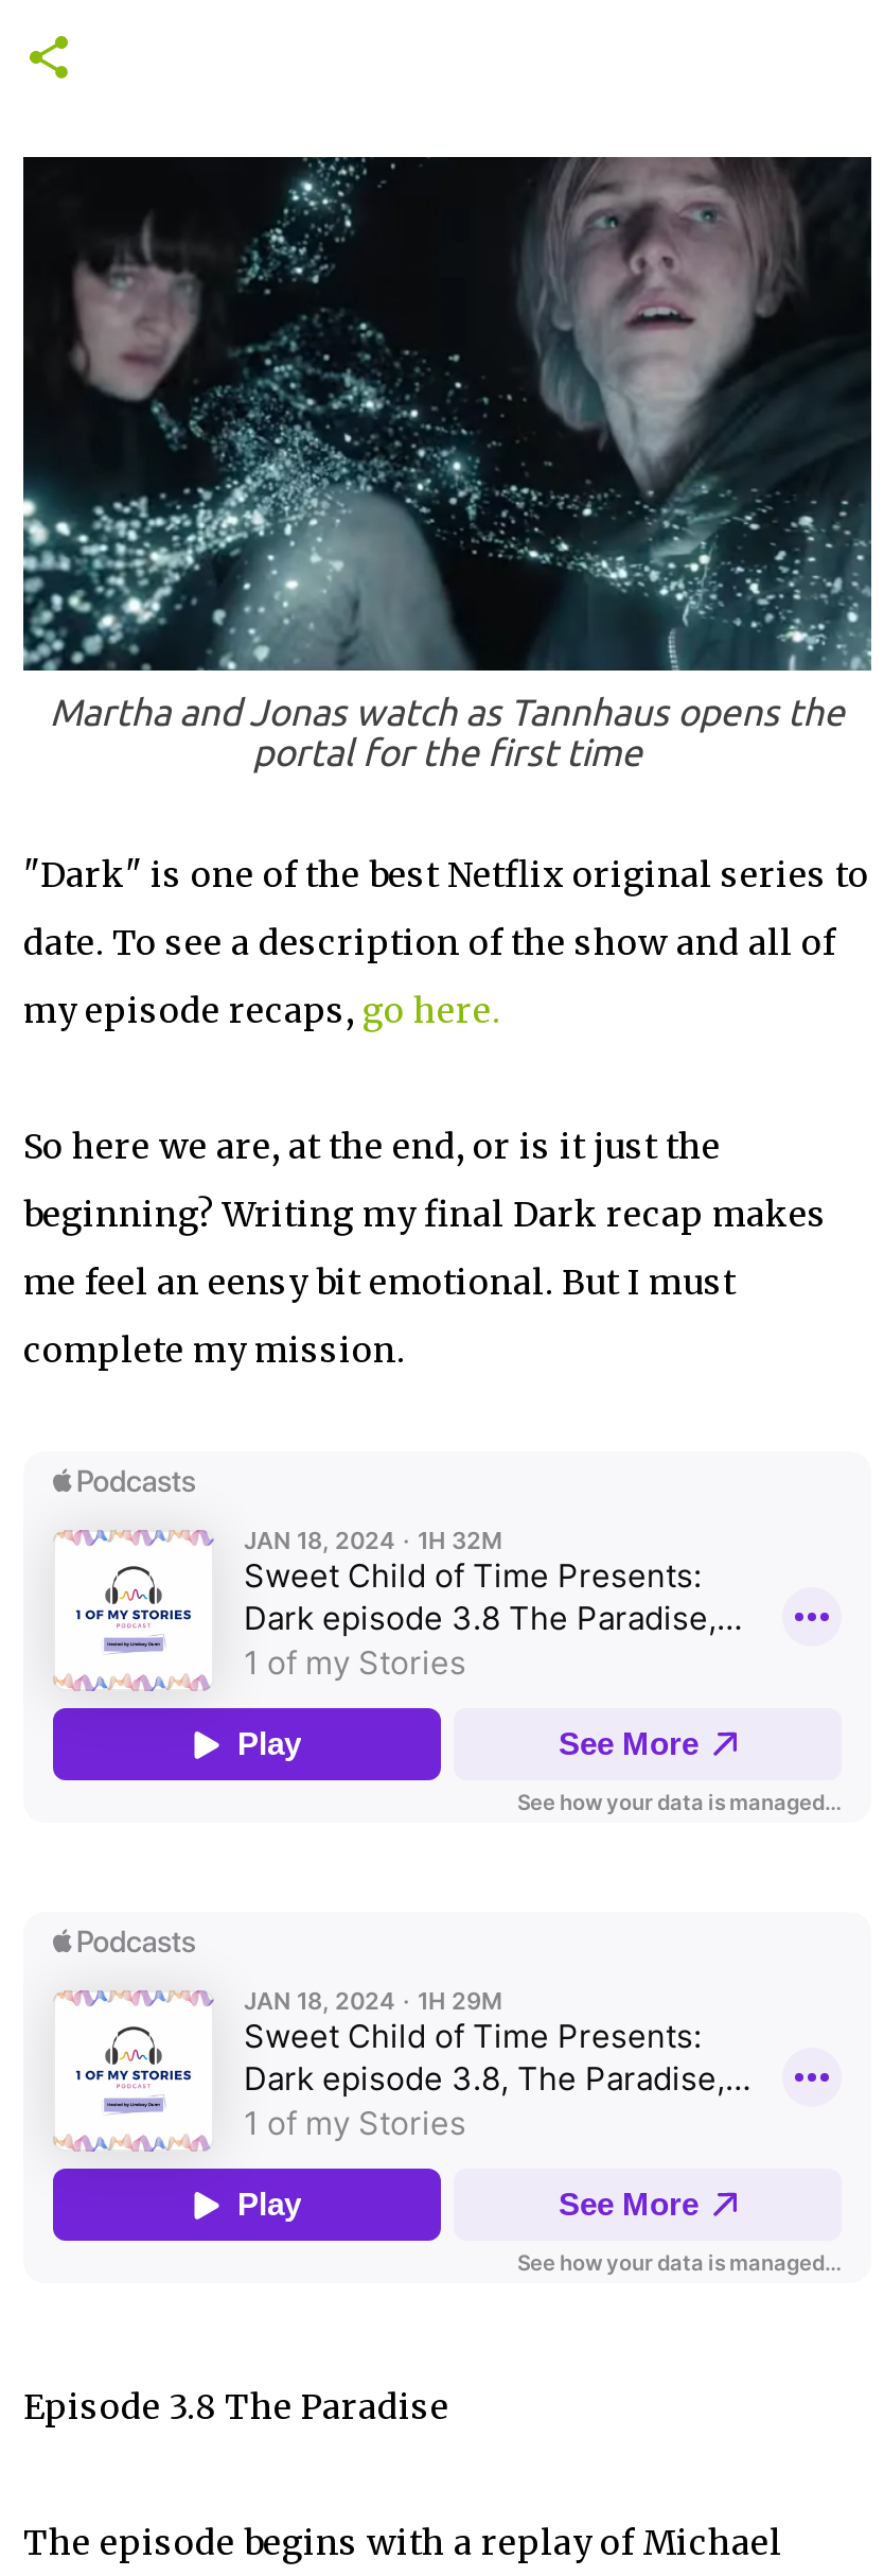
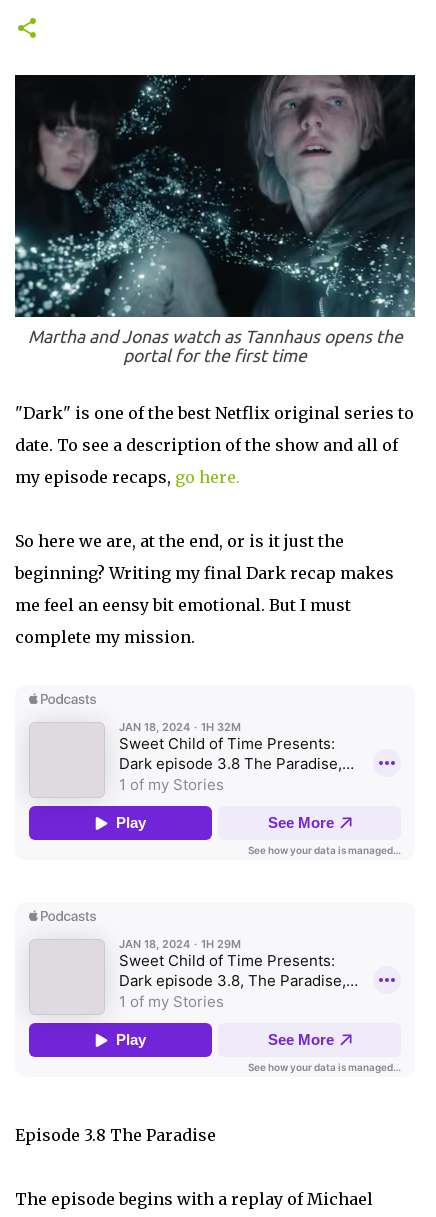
- [image]

- [image]
